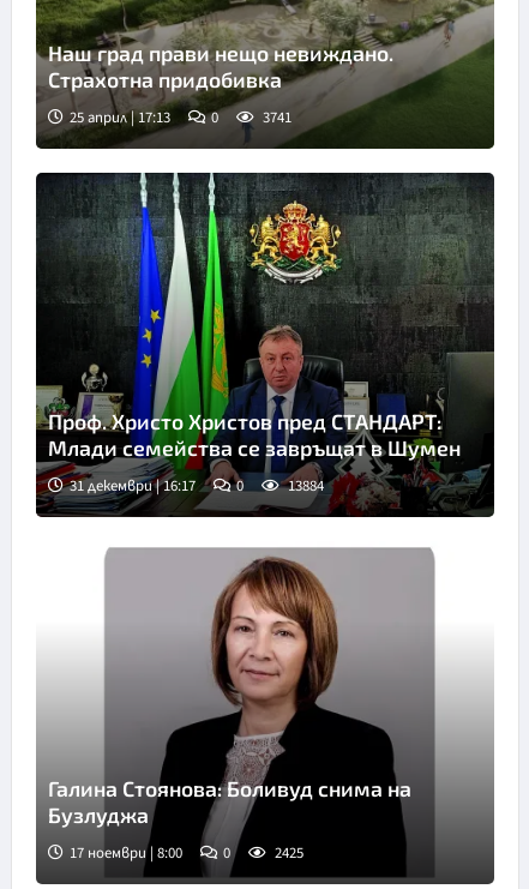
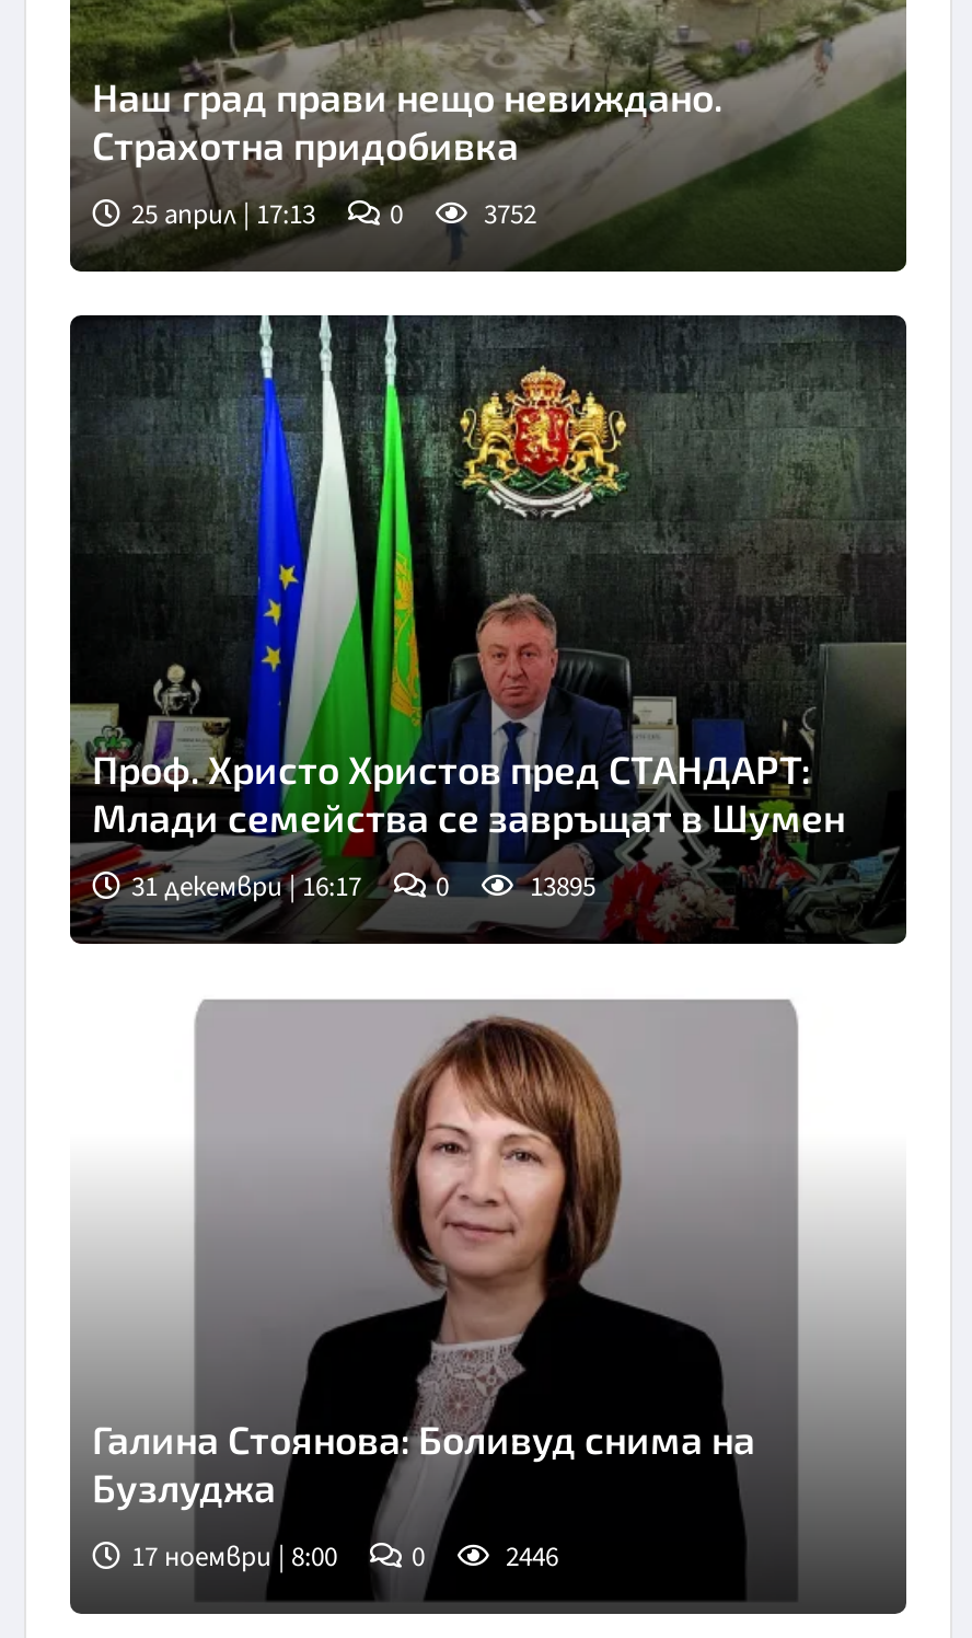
- 3741
+ 3752

- 13884
+ 13895

- 2425
+ 2446
